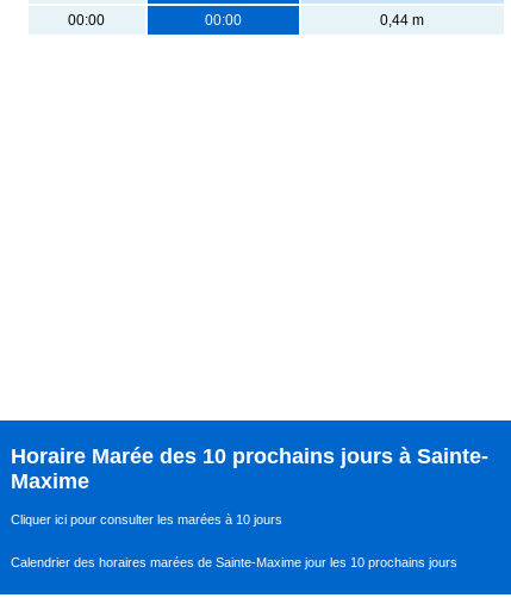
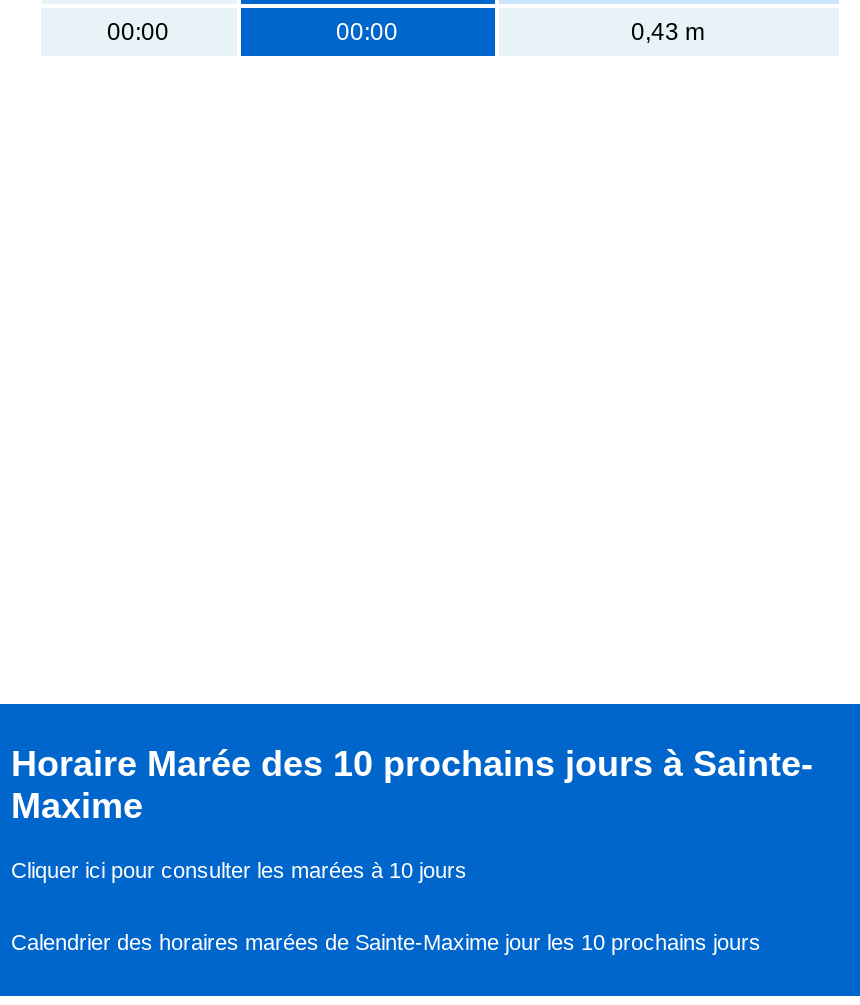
- 0,44 m
+ 0,43 m
